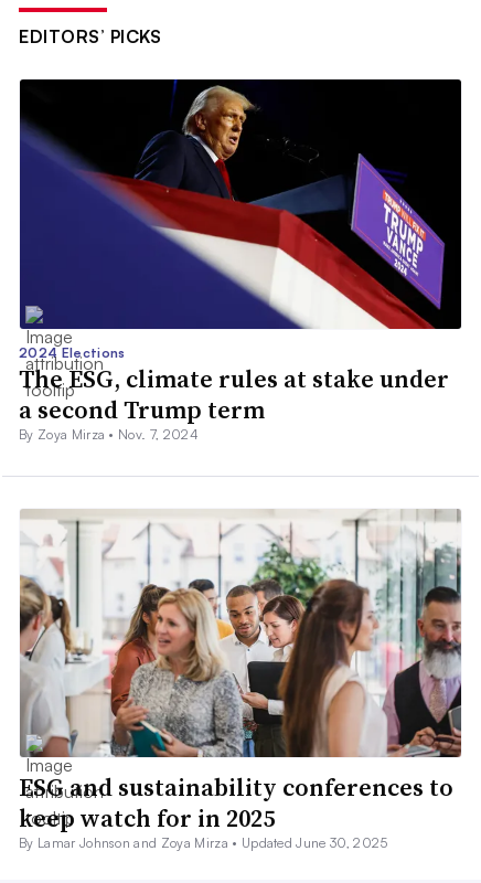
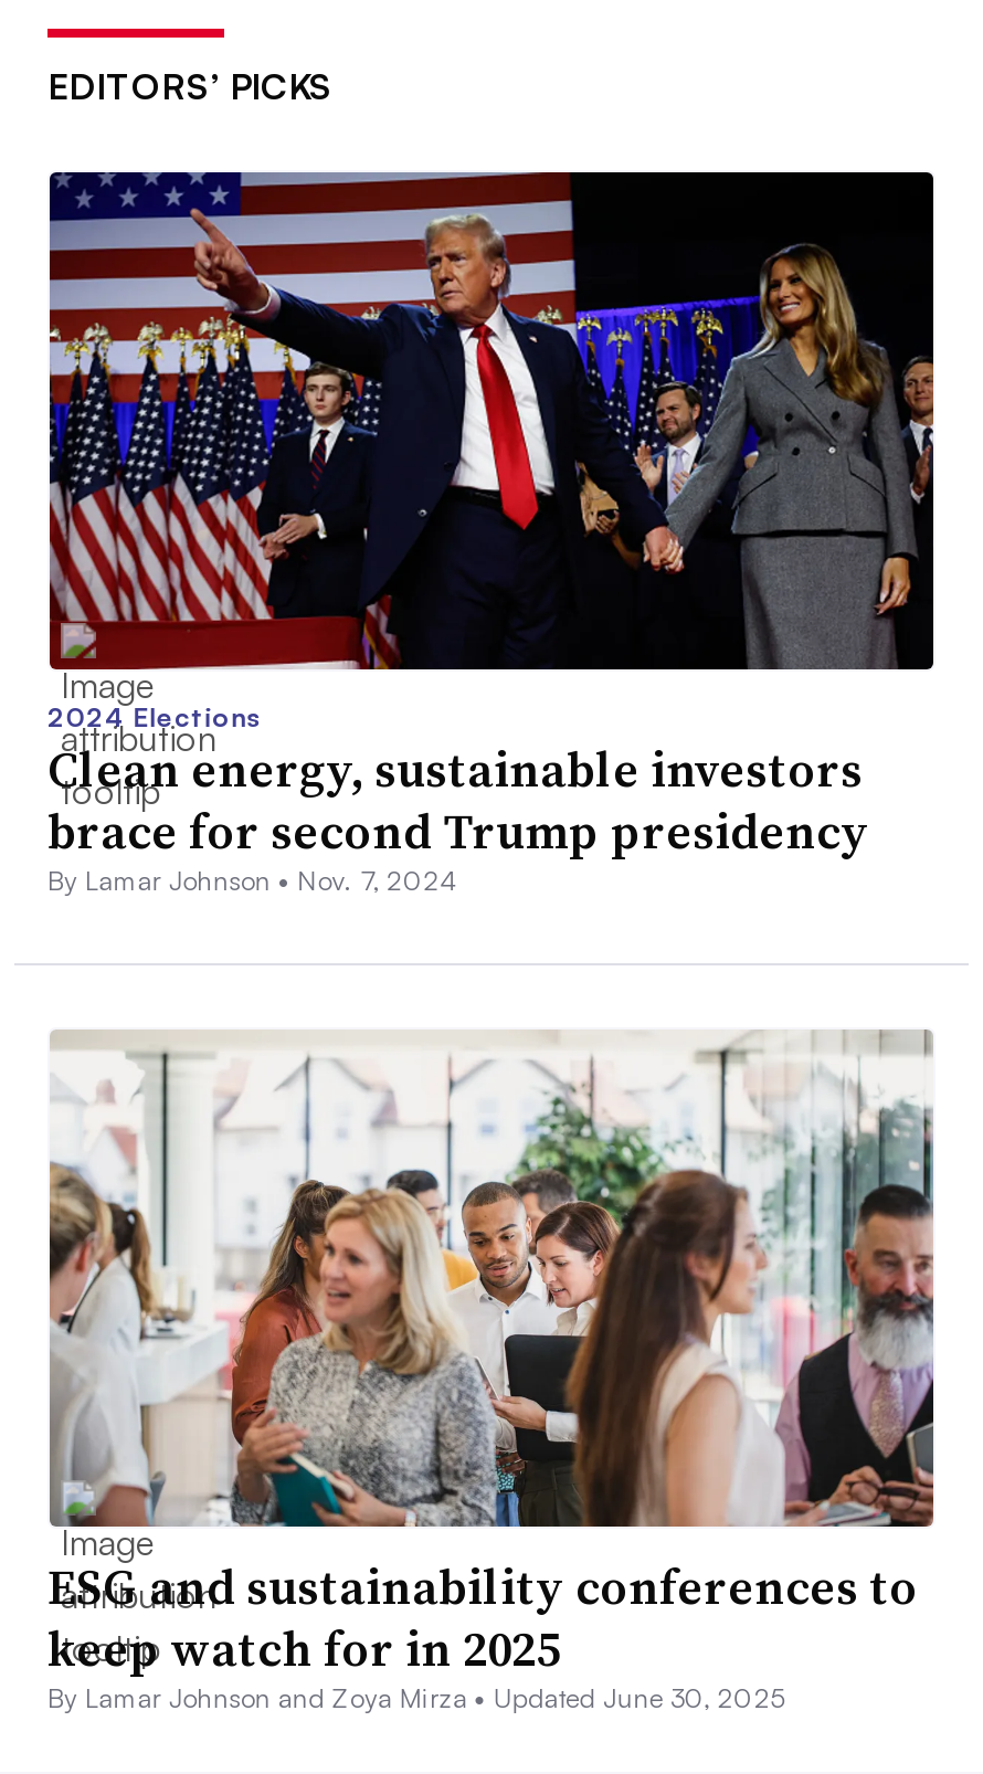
- [image]
- The ESG, climate rules at stake under
- a second Trump term
- By Zoya Mirza • Nov. 7, 2024
+ [image]
+ Clean energy, sustainable investors
+ brace for second Trump presidency
+ By Lamar Johnson • Nov. 7, 2024
